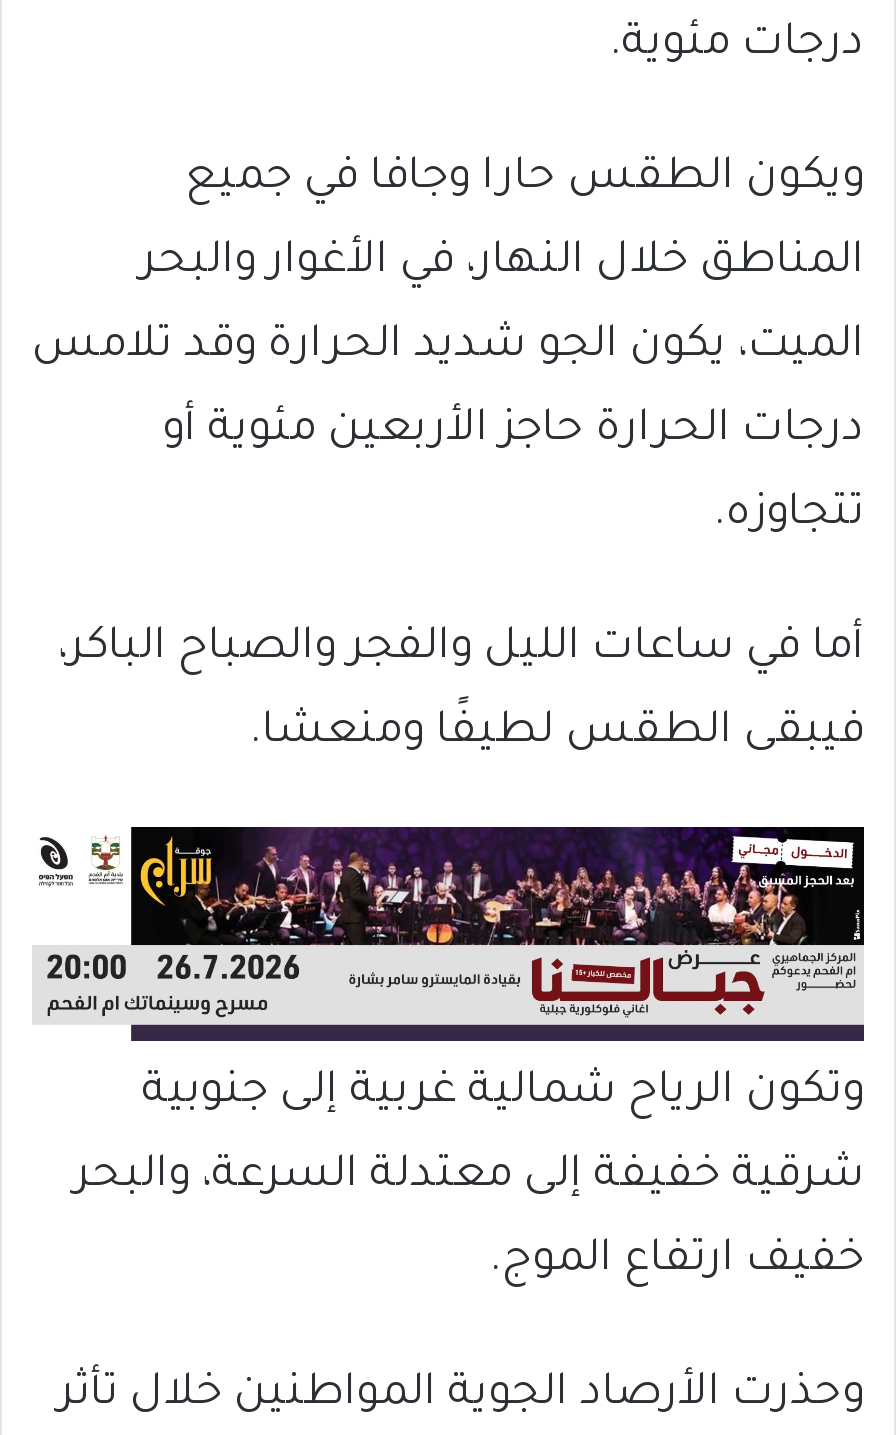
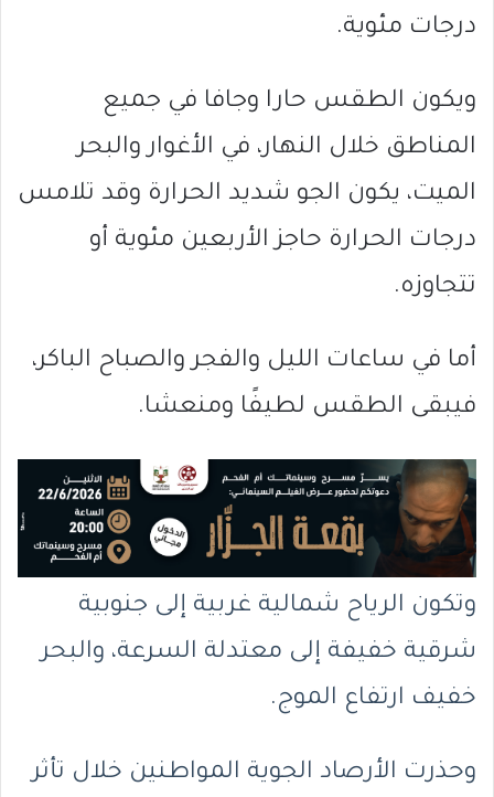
- [image]
+ [image]
